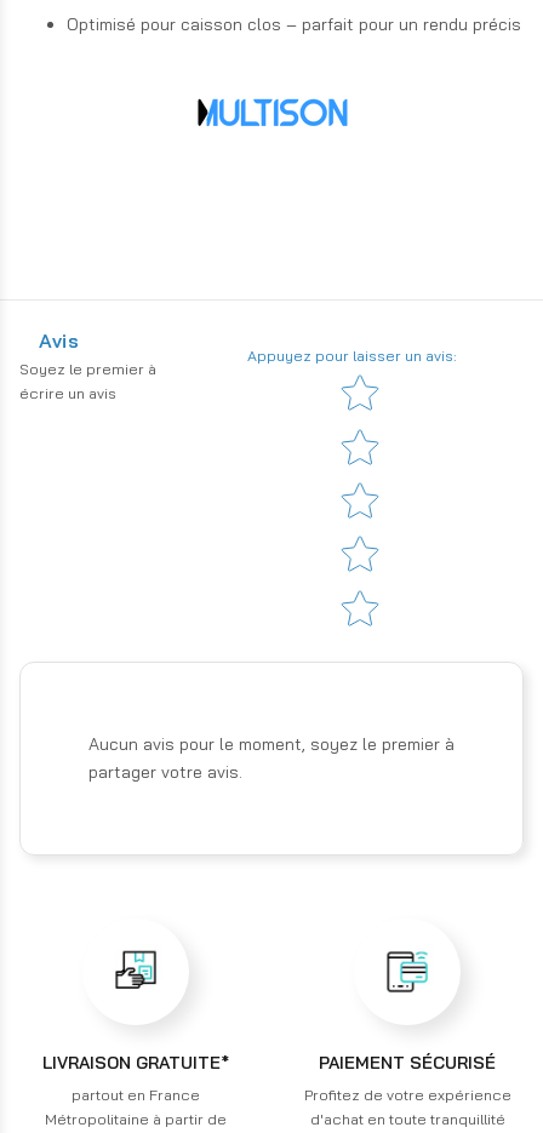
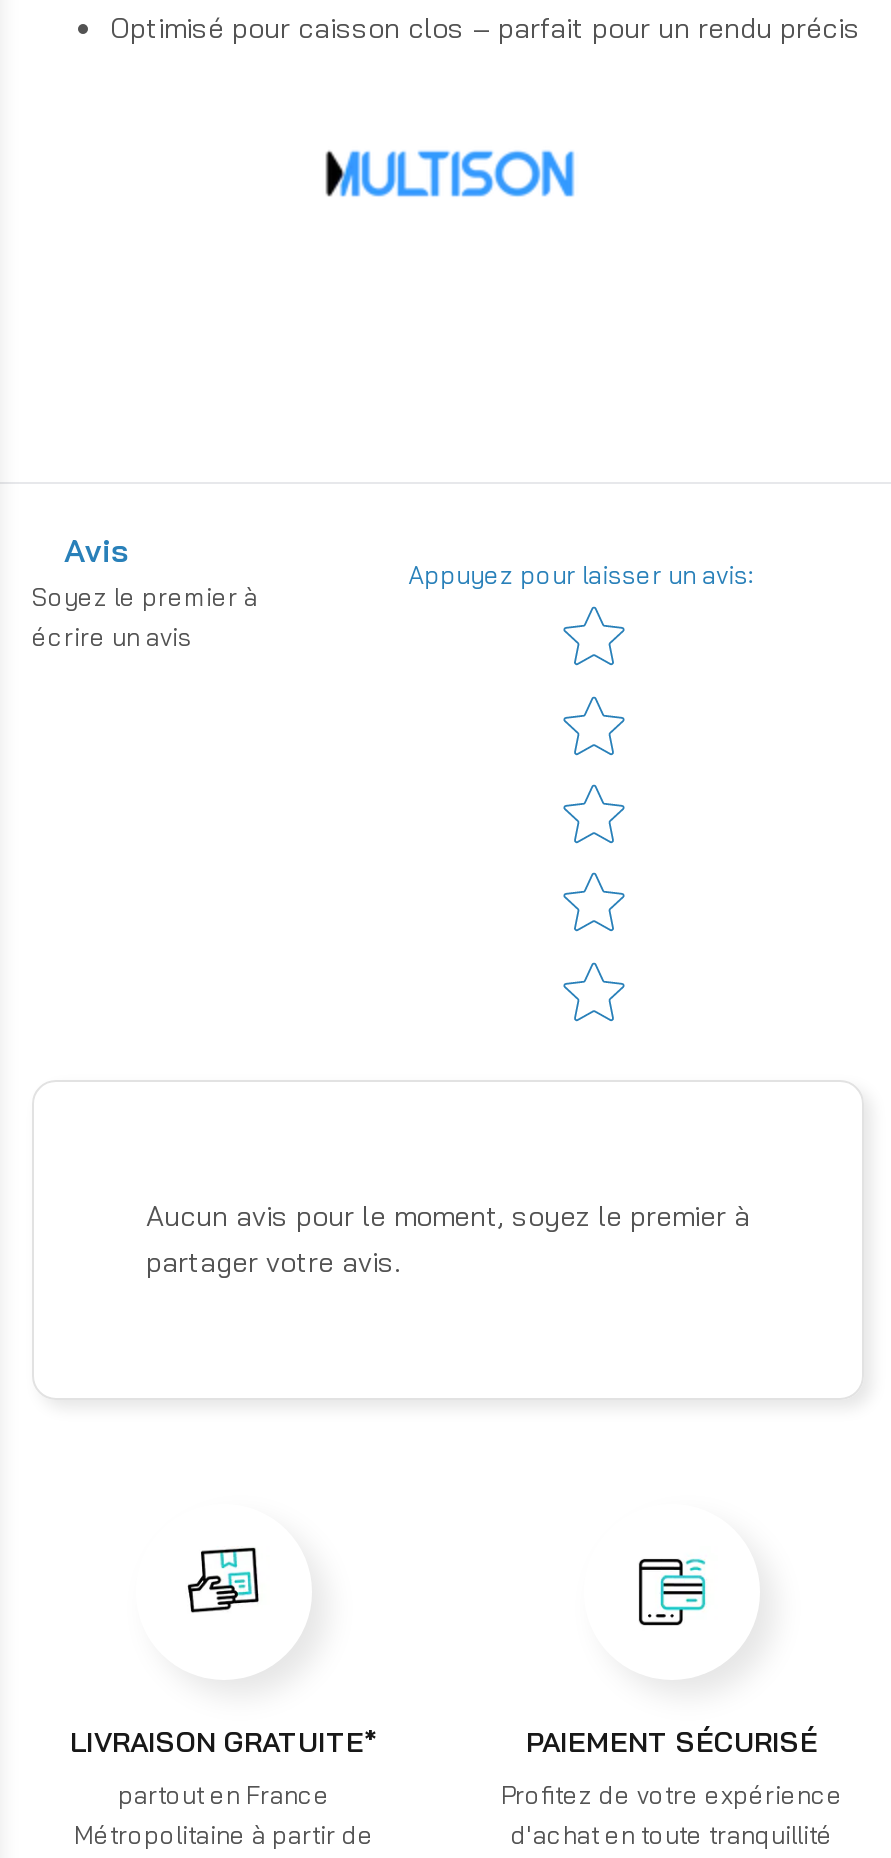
- [image]
+ [image]
